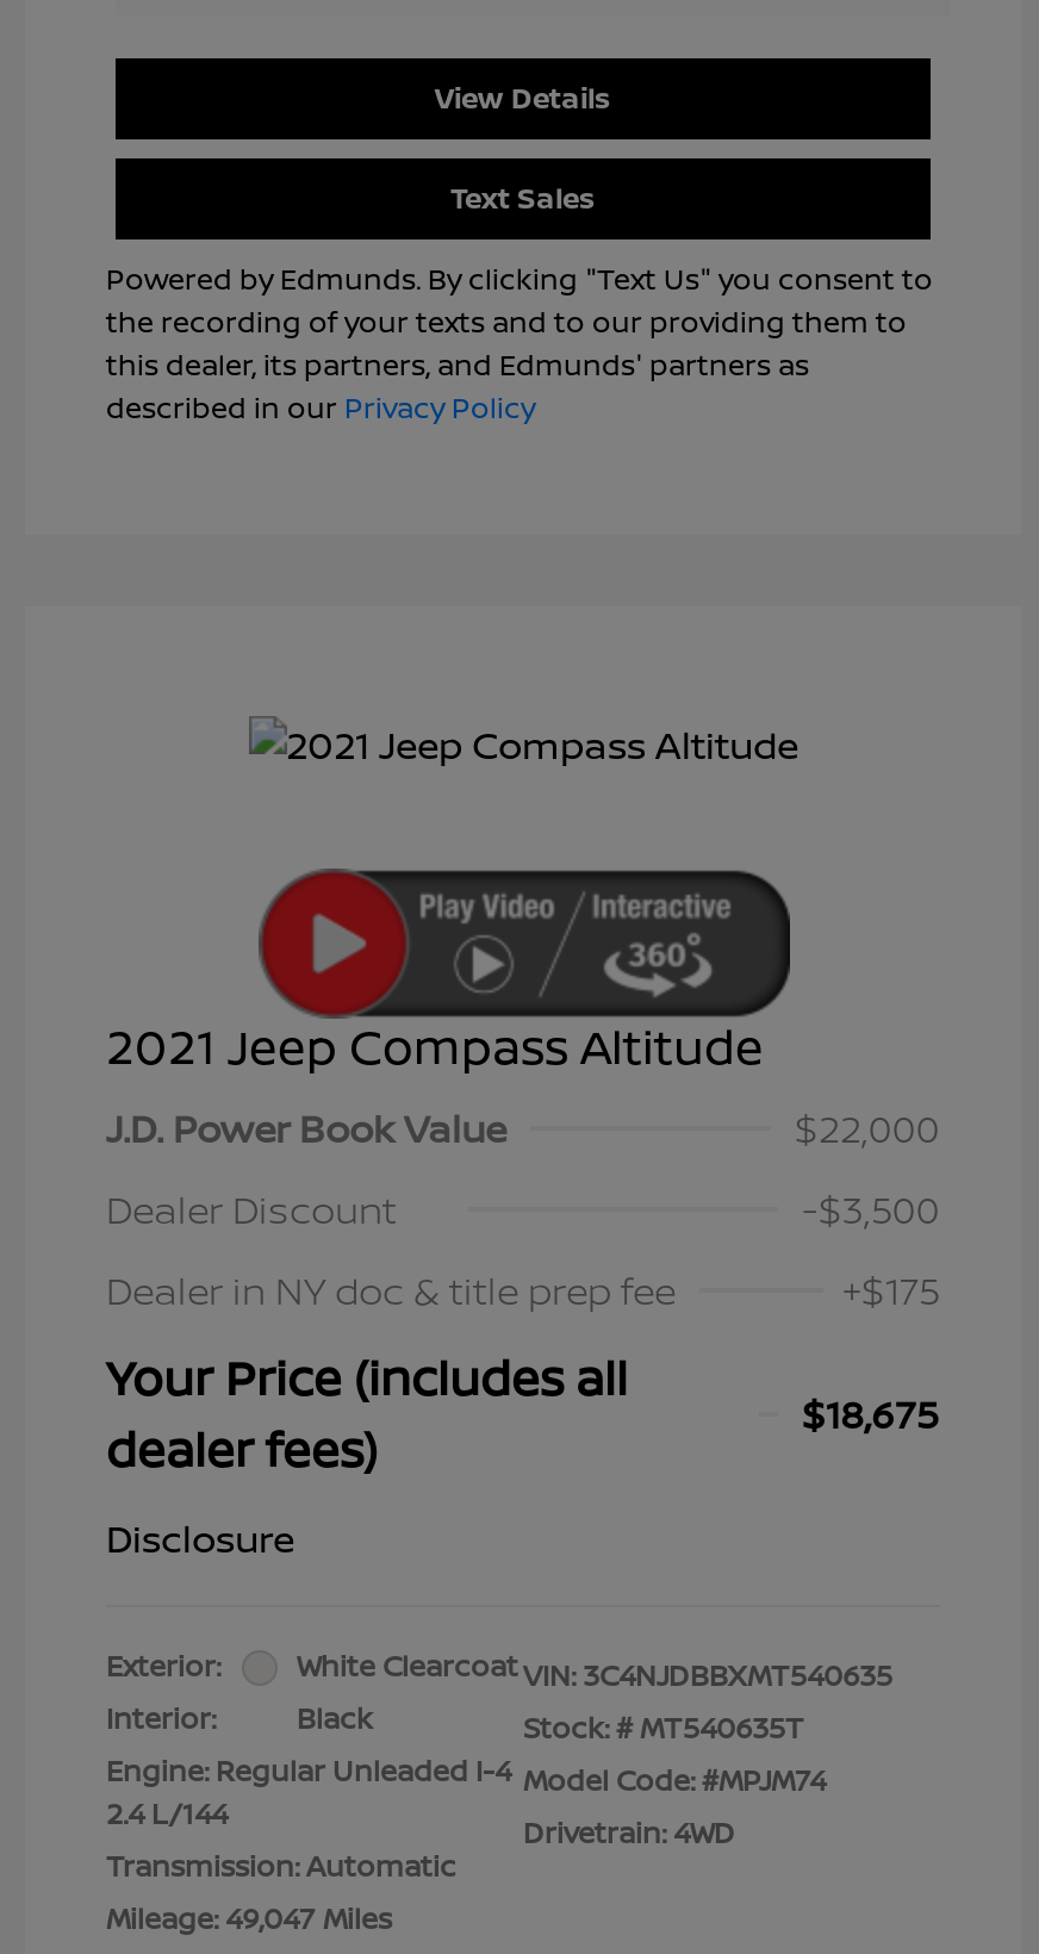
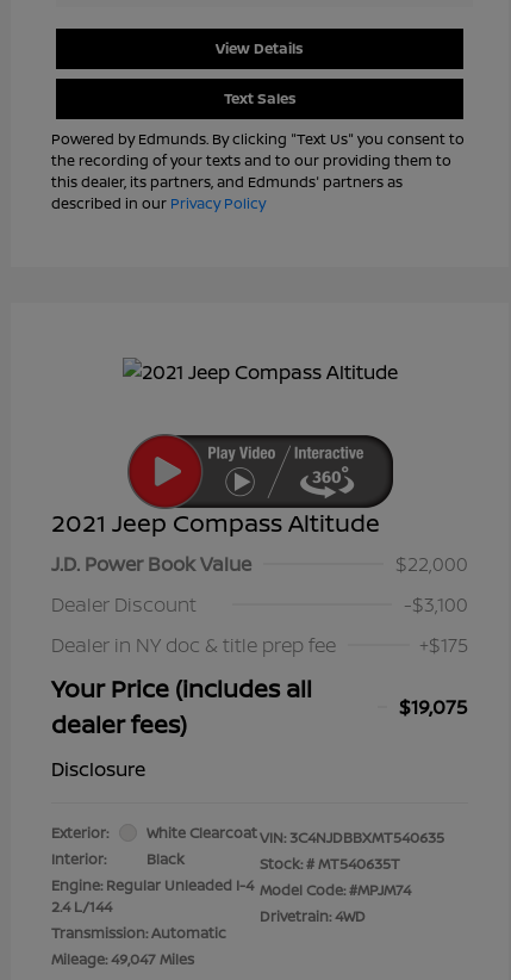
- -$3,500
+ -$3,100

- $18,675
+ $19,075
